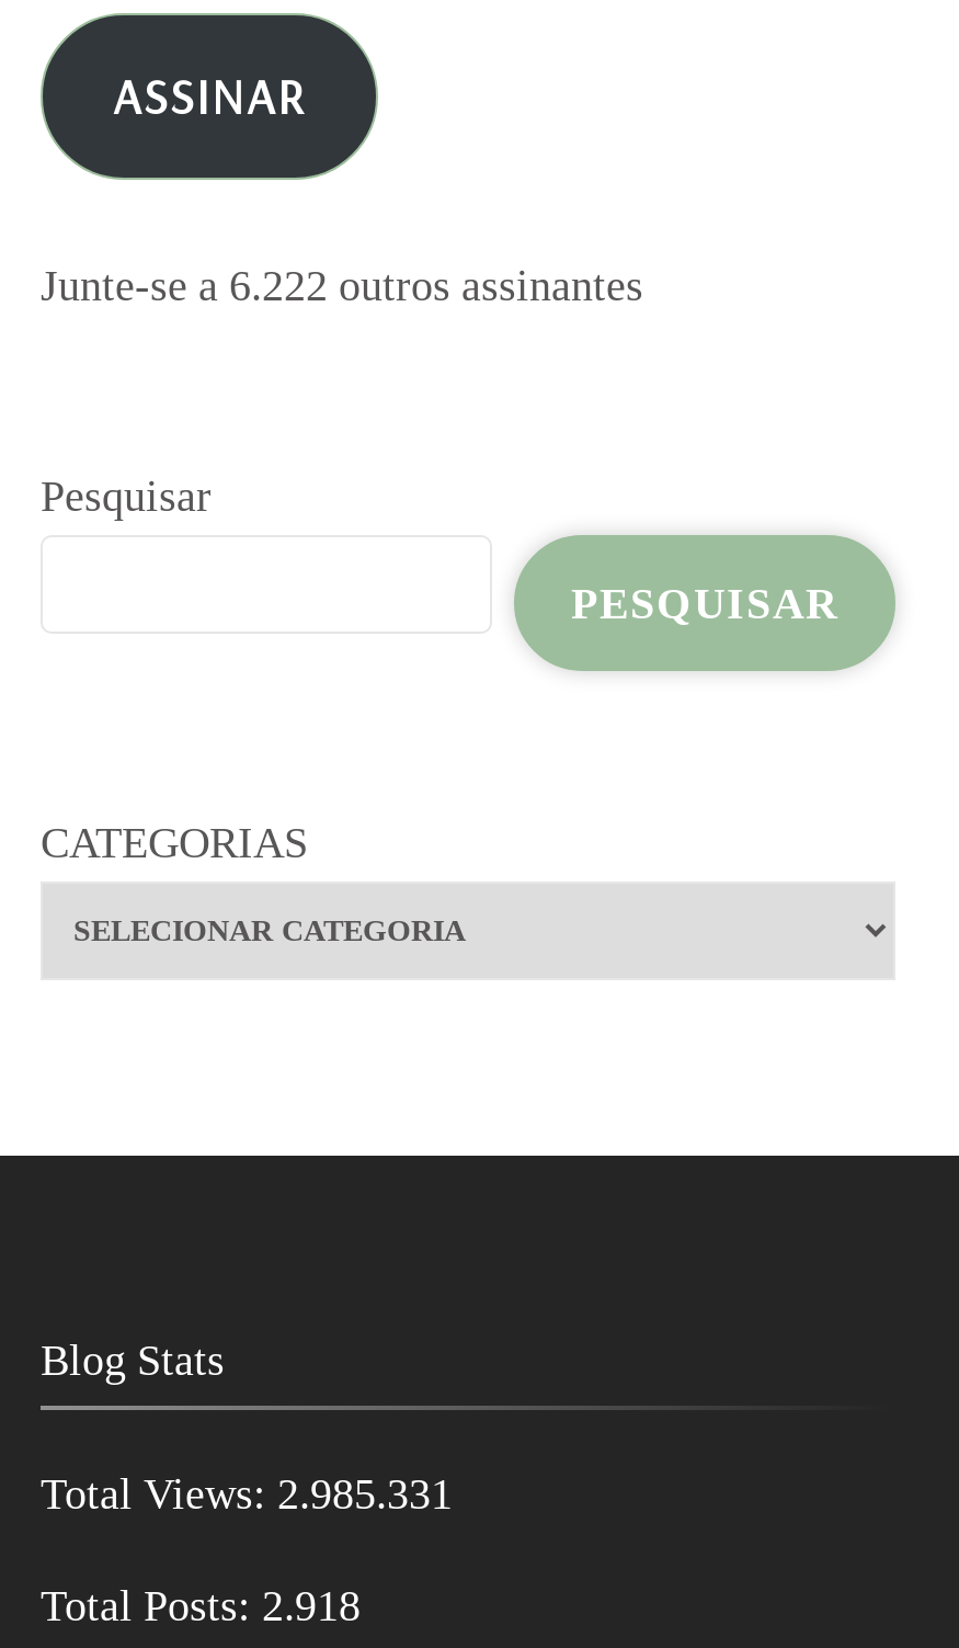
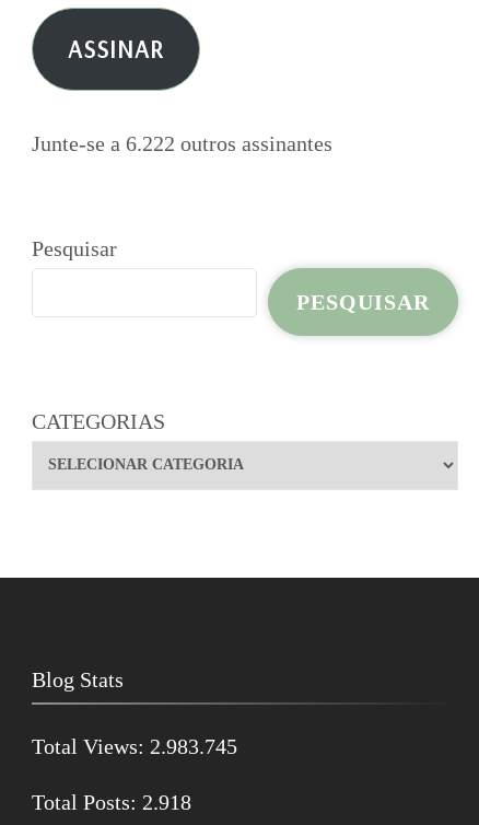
- Total Views: 2.985.331
+ Total Views: 2.983.745
